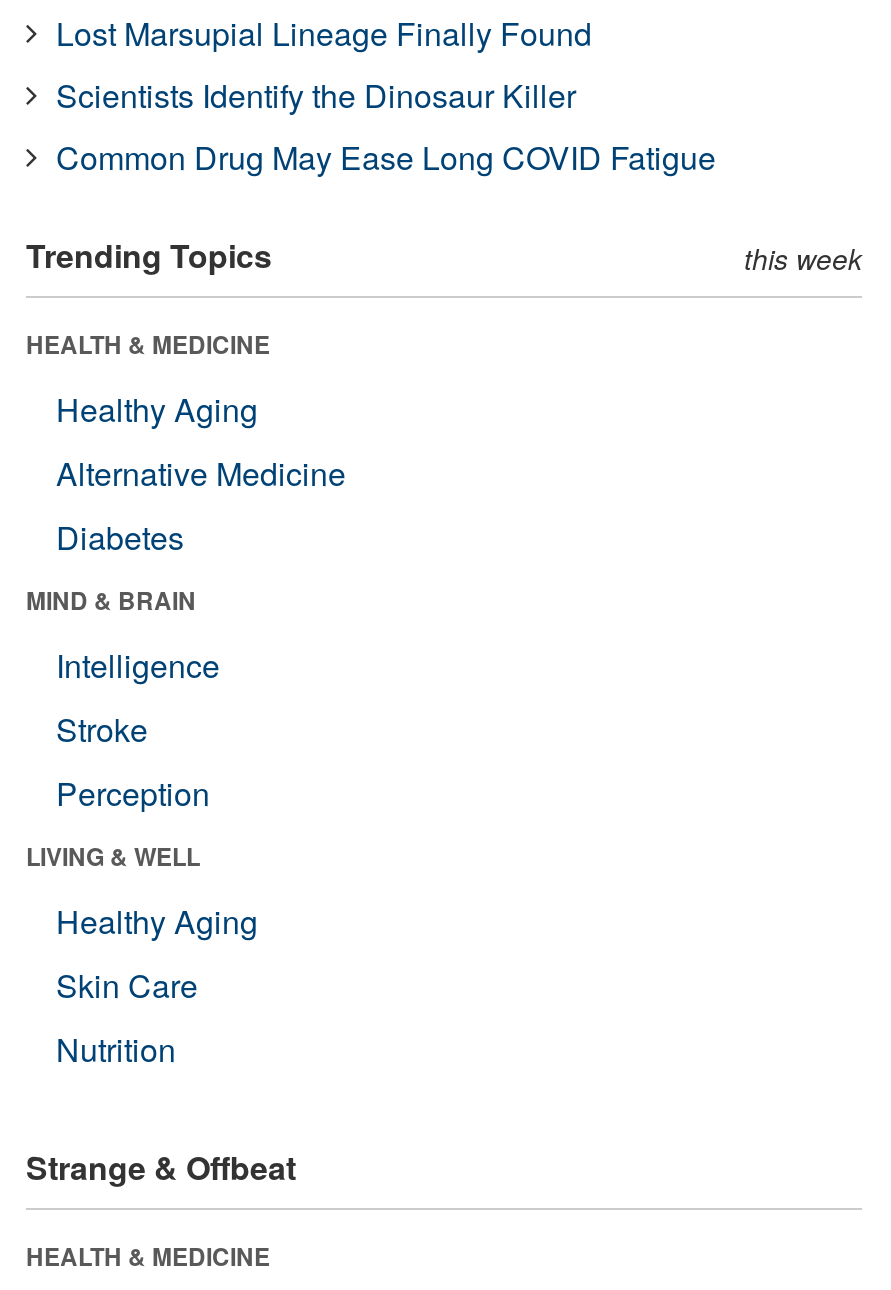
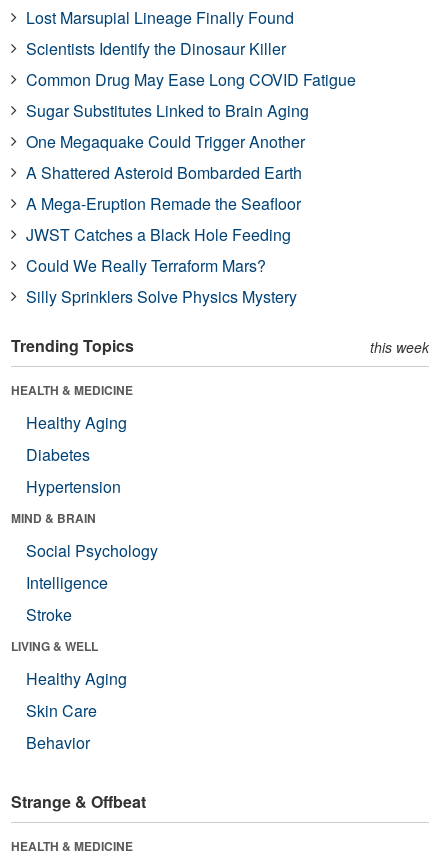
+ Sugar Substitutes Linked to Brain Aging
+ One Megaquake Could Trigger Another
+ A Shattered Asteroid Bombarded Earth
+ A Mega-Eruption Remade the Seafloor
+ JWST Catches a Black Hole Feeding
+ Could We Really Terraform Mars?
+ Silly Sprinklers Solve Physics Mystery

- Alternative Medicine

+ Hypertension

+ Social Psychology

moved down: Intelligence | Stroke

- Perception

- Nutrition
+ Behavior
